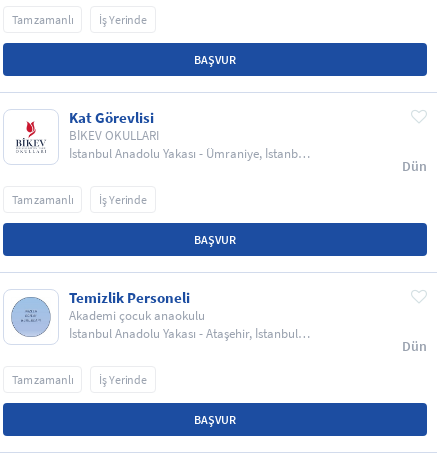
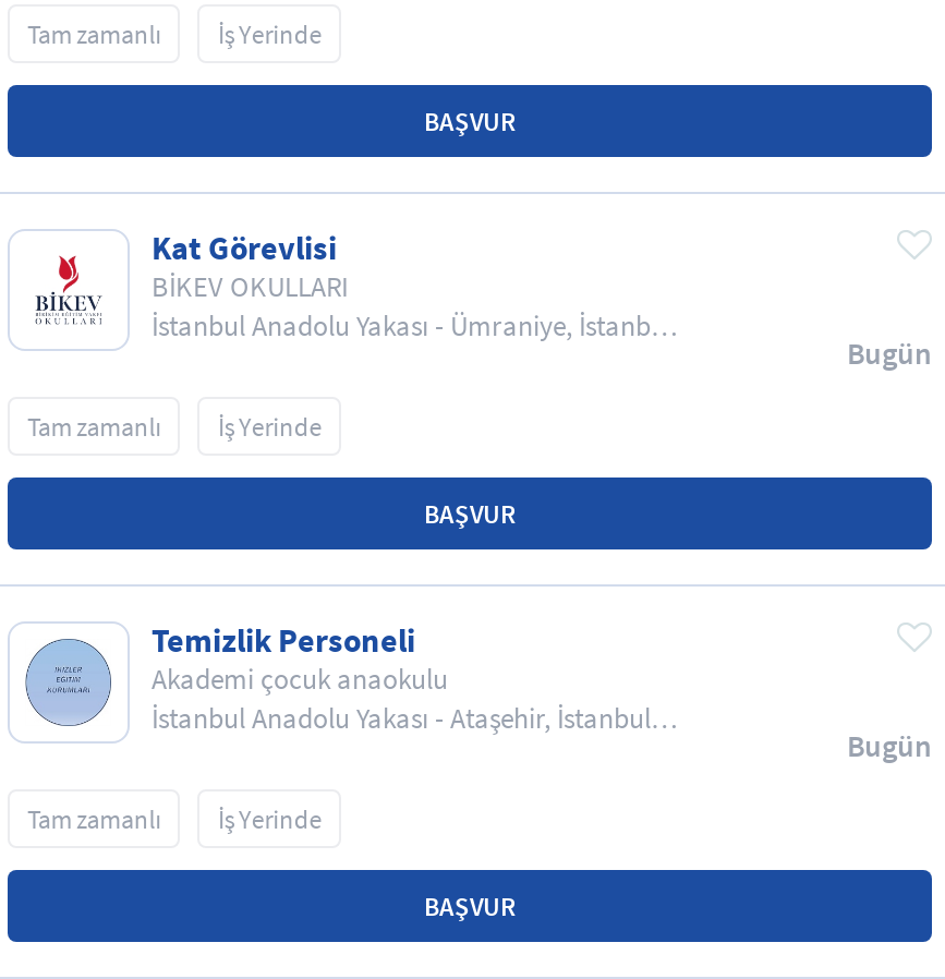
- Dün
+ Bugün

- Dün
+ Bugün
